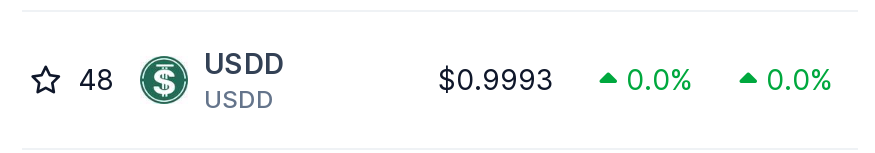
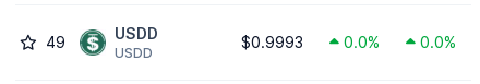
- 48
+ 49
